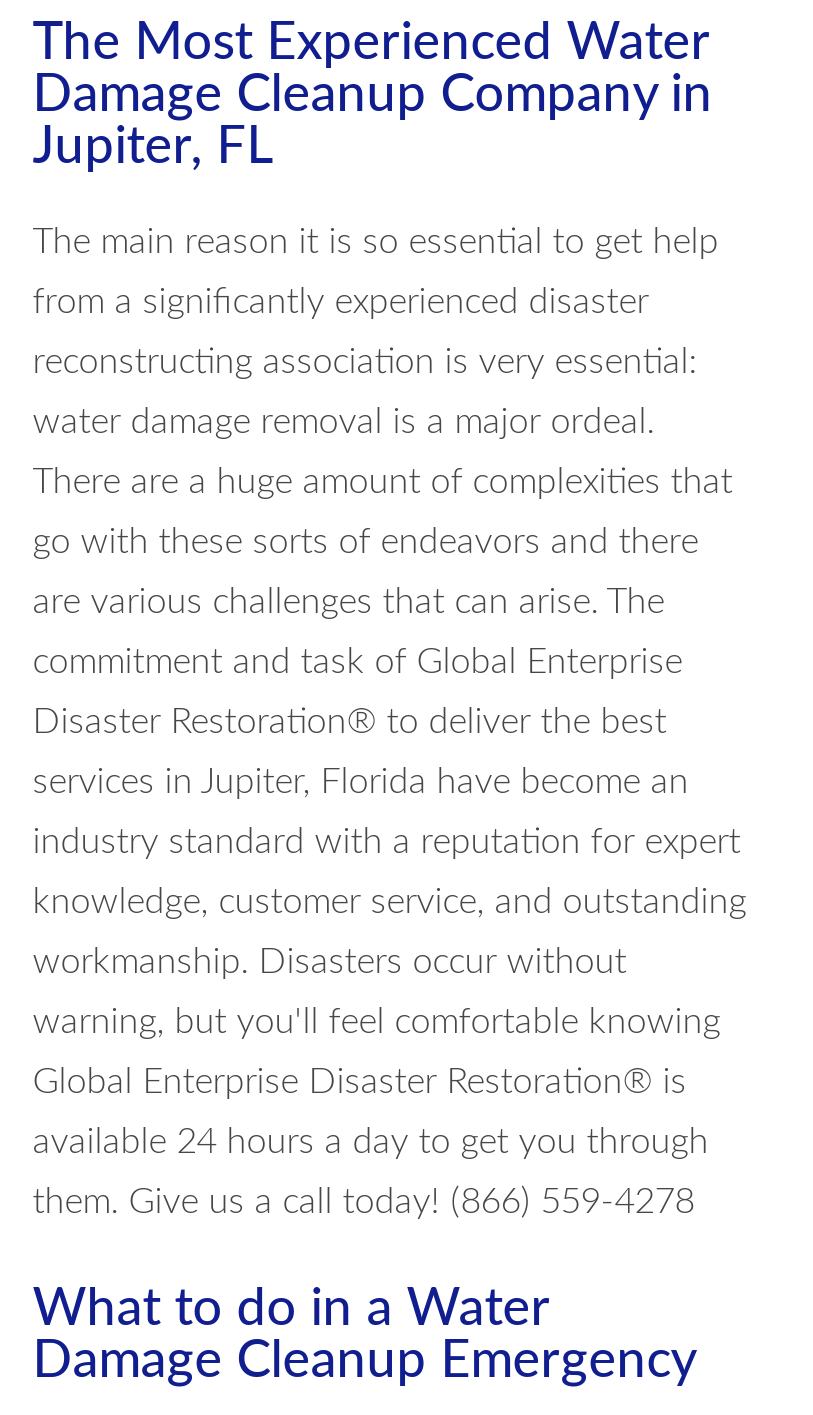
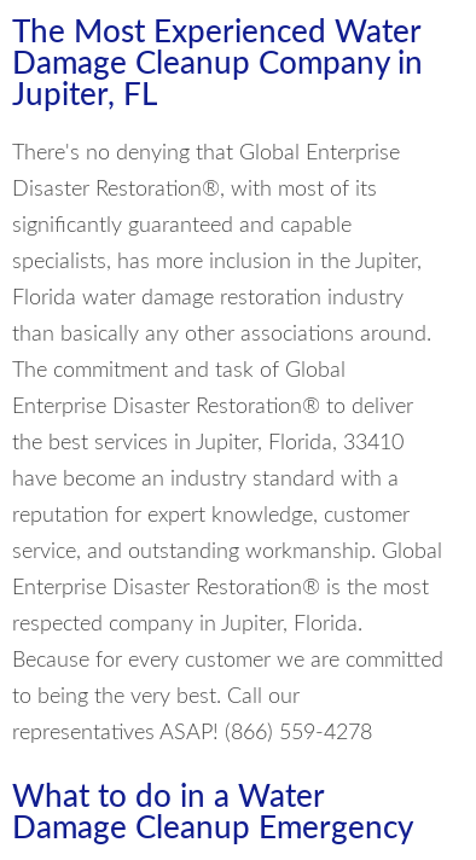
- The main reason it is so essential to get help
+ There's no denying that Global Enterprise

- from a significantly experienced disaster
+ Disaster Restoration®, with most of its

- reconstructing association is very essential:
+ significantly guaranteed and capable

- water damage removal is a major ordeal.
+ specialists, has more inclusion in the Jupiter,

- There are a huge amount of complexities that
+ Florida water damage restoration industry

- go with these sorts of endeavors and there
+ than basically any other associations around.

- are various challenges that can arise. The
+ The commitment and task of Global

- commitment and task of Global Enterprise
+ Enterprise Disaster Restoration® to deliver

- Disaster Restoration® to deliver the best
+ the best services in Jupiter, Florida, 33410

- services in Jupiter, Florida have become an
+ have become an industry standard with a

- industry standard with a reputation for expert
+ reputation for expert knowledge, customer

- knowledge, customer service, and outstanding
+ service, and outstanding workmanship. Global

- workmanship. Disasters occur without
+ Enterprise Disaster Restoration® is the most

- warning, but you'll feel comfortable knowing
+ respected company in Jupiter, Florida.

- Global Enterprise Disaster Restoration® is
+ Because for every customer we are committed

- available 24 hours a day to get you through
+ to being the very best. Call our

- them. Give us a call today! (866) 559-4278
+ representatives ASAP! (866) 559-4278
